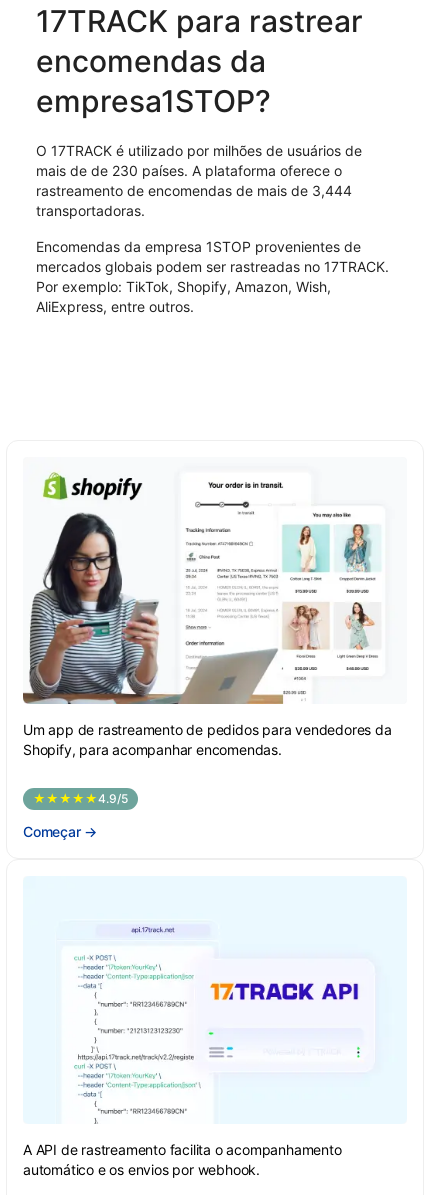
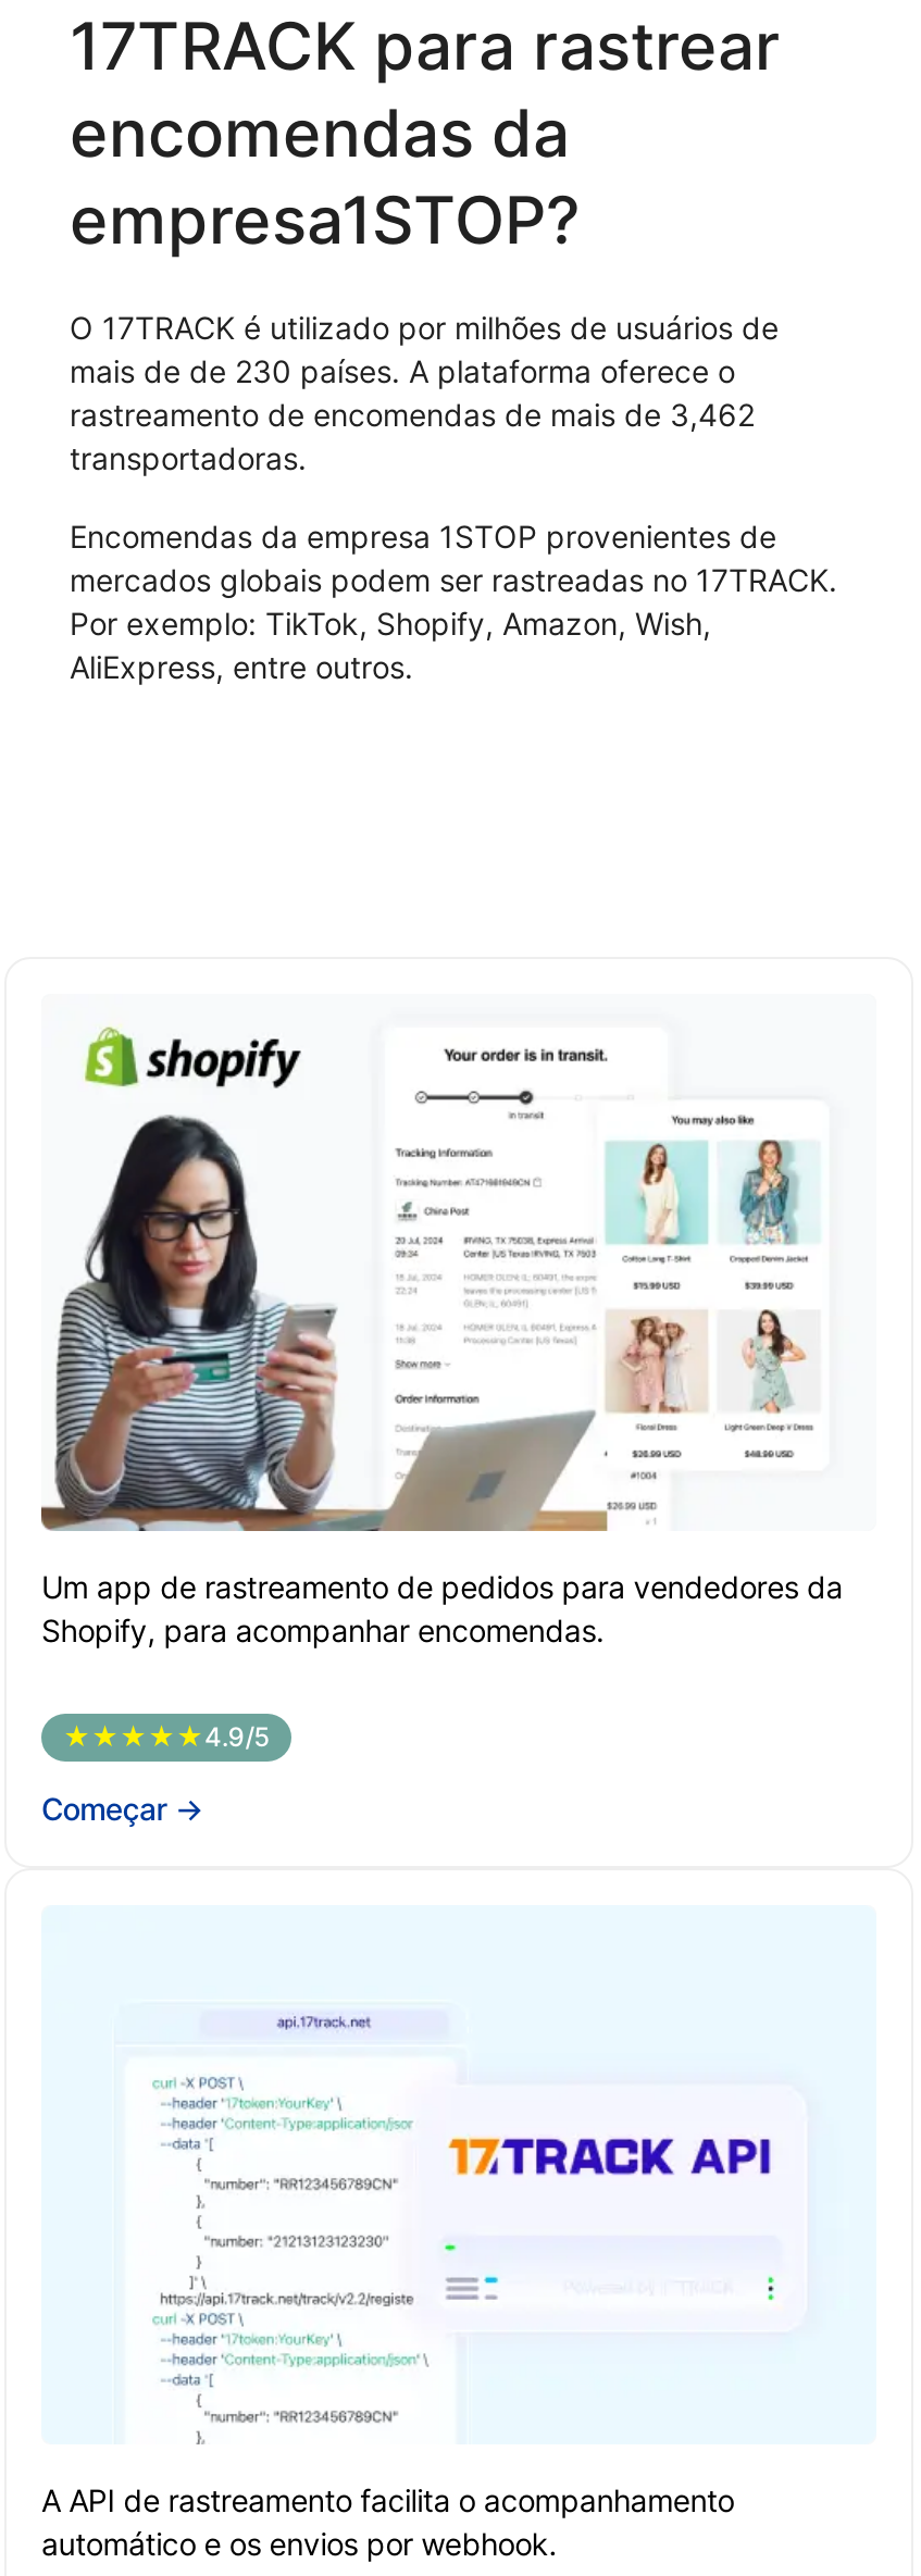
- rastreamento de encomendas de mais de 3,444
+ rastreamento de encomendas de mais de 3,462
